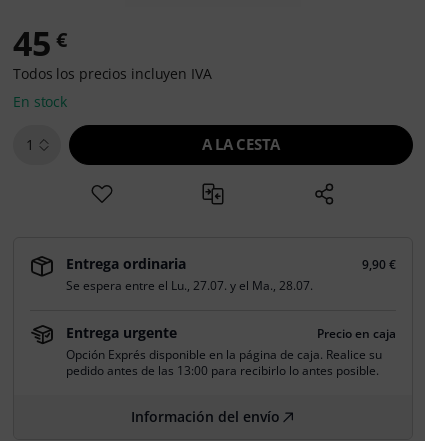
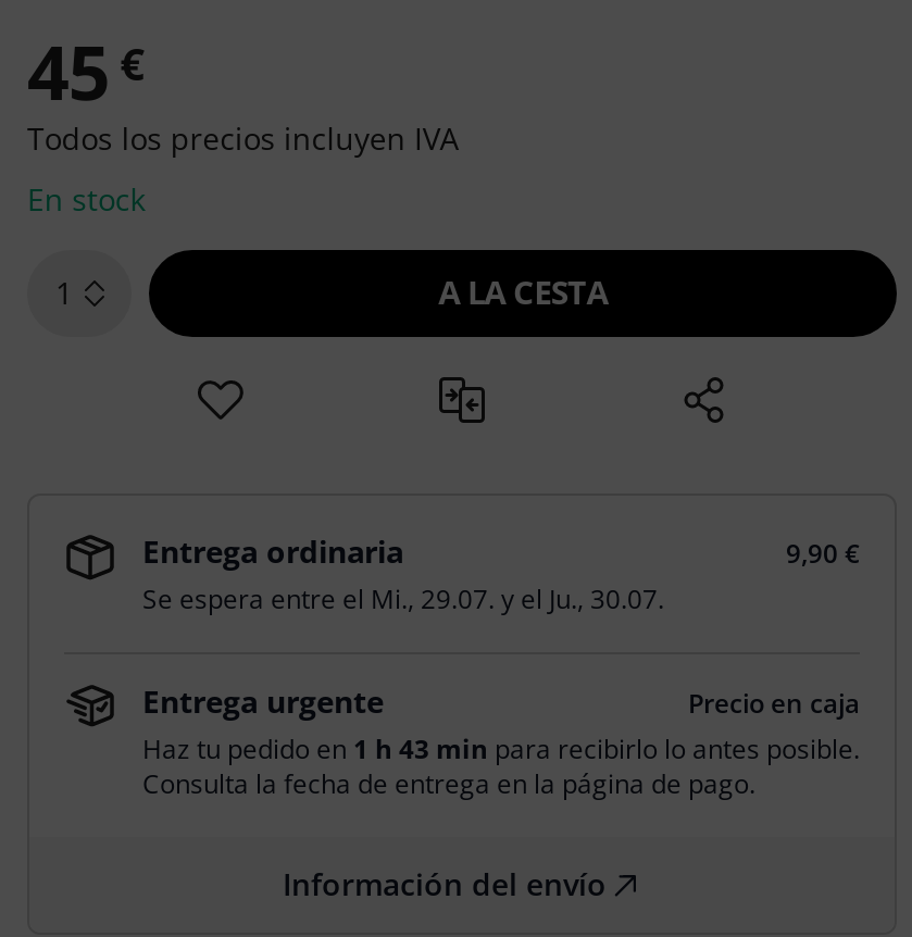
- Se espera entre el Lu., 27.07. y el Ma., 28.07.
+ Se espera entre el Mi., 29.07. y el Ju., 30.07.

- Opción Exprés disponible en la página de caja. Realice su
- pedido antes de las 13:00 para recibirlo lo antes posible.
+ Haz tu pedido en 1 h 43 min para recibirlo lo antes posible.
+ Consulta la fecha de entrega en la página de pago.
